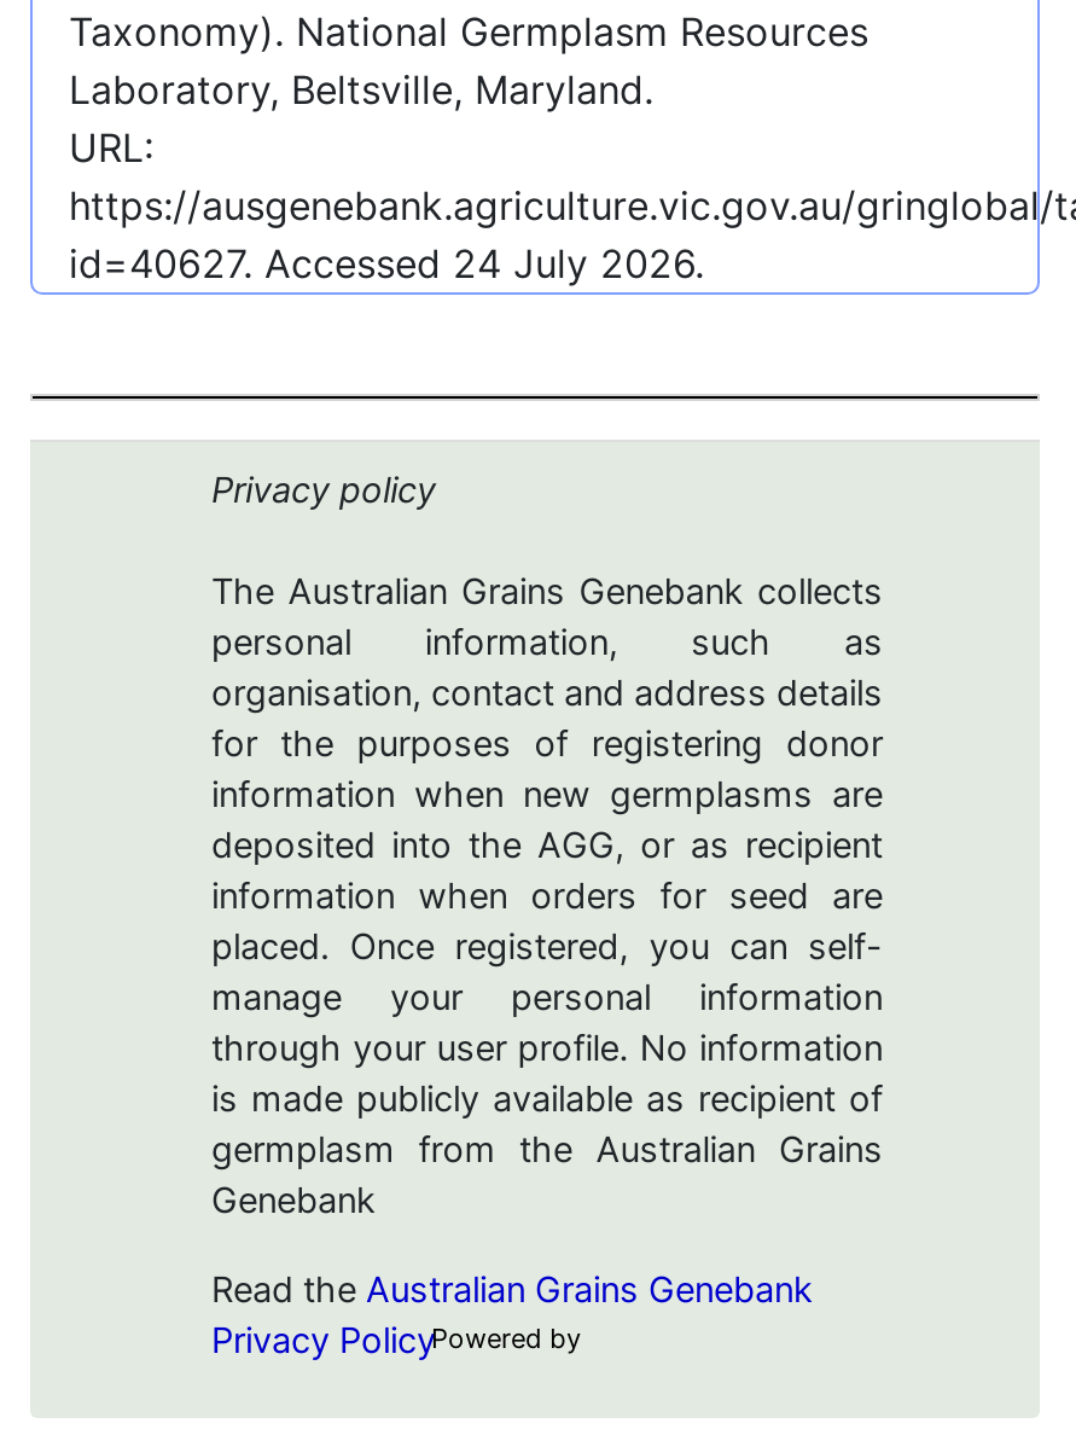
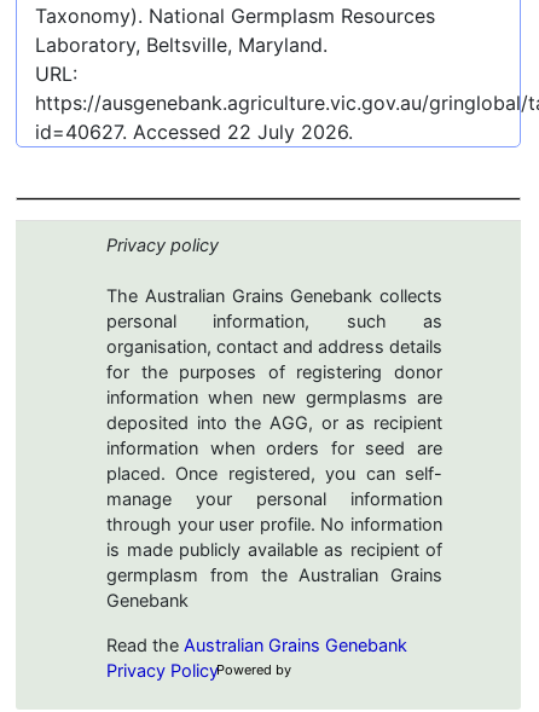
- id=40627. Accessed 24 July 2026.
+ id=40627. Accessed 22 July 2026.
